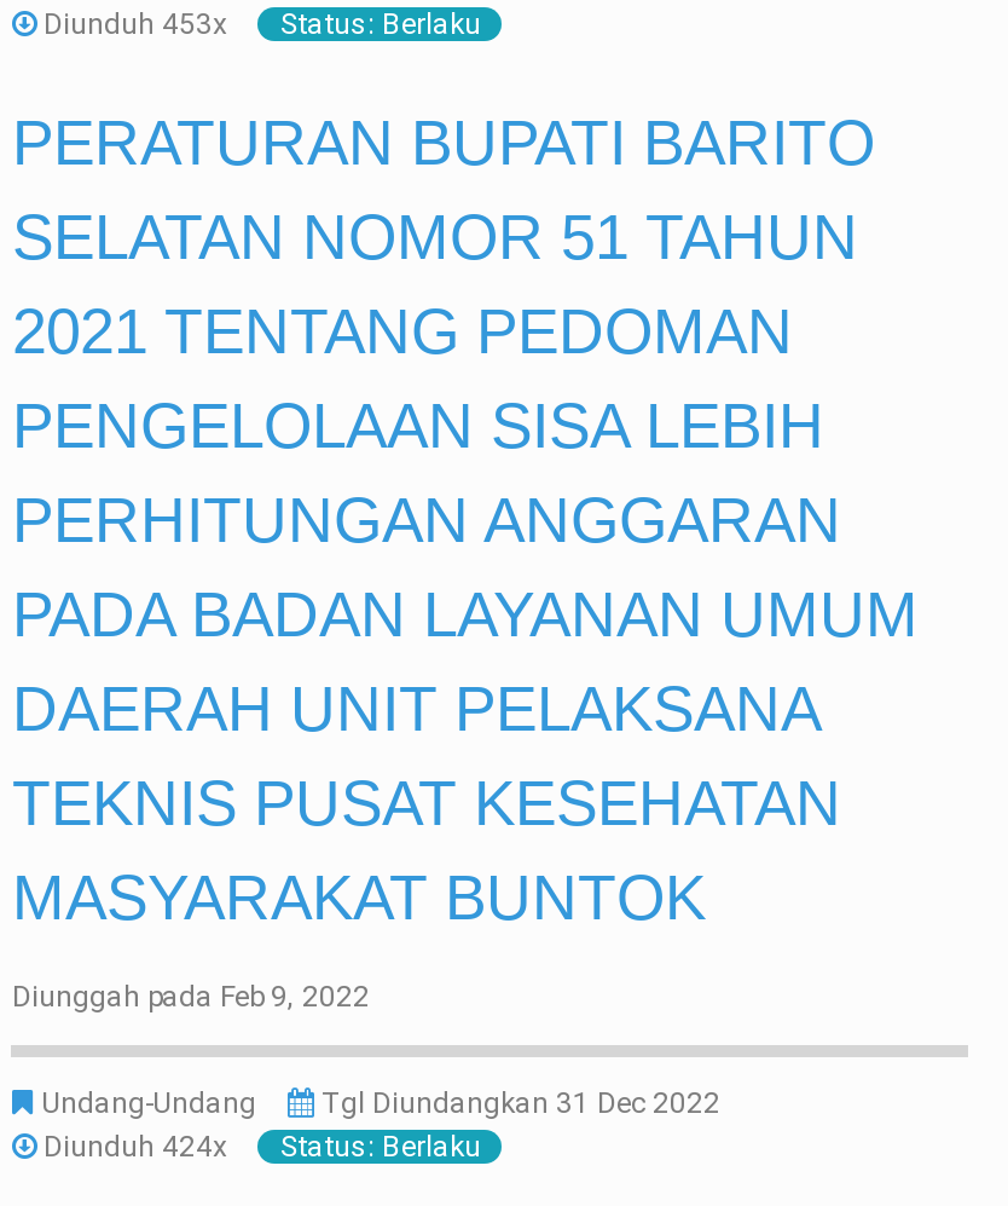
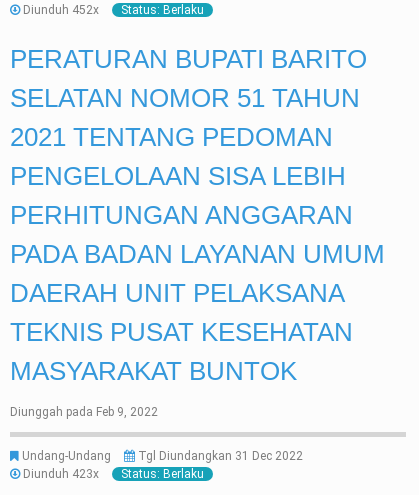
- Diunduh 453x Status: Berlaku
+ Diunduh 452x Status: Berlaku

- Diunduh 424x Status: Berlaku
+ Diunduh 423x Status: Berlaku
